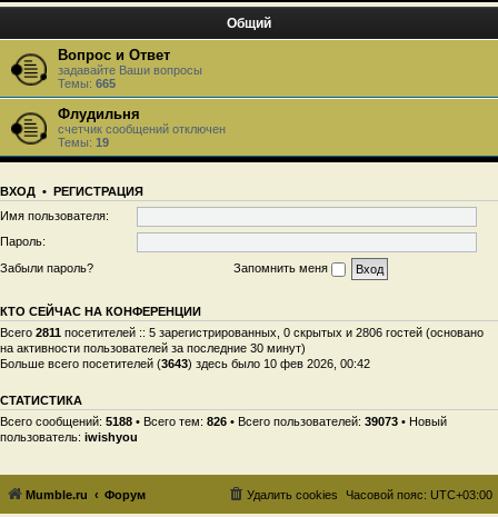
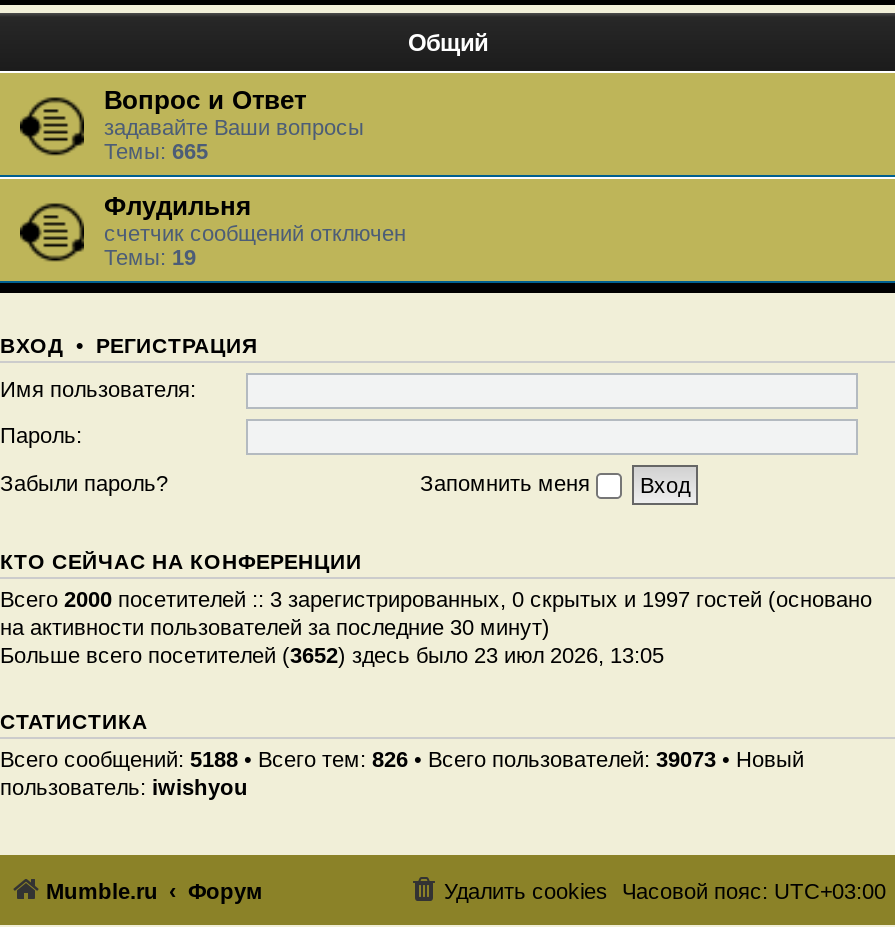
- Всего 2811 посетителей :: 5 зарегистрированных, 0 скрытых и 2806 гостей (основано
+ Всего 2000 посетителей :: 3 зарегистрированных, 0 скрытых и 1997 гостей (основано

- Больше всего посетителей (3643) здесь было 10 фев 2026, 00:42
+ Больше всего посетителей (3652) здесь было 23 июл 2026, 13:05
